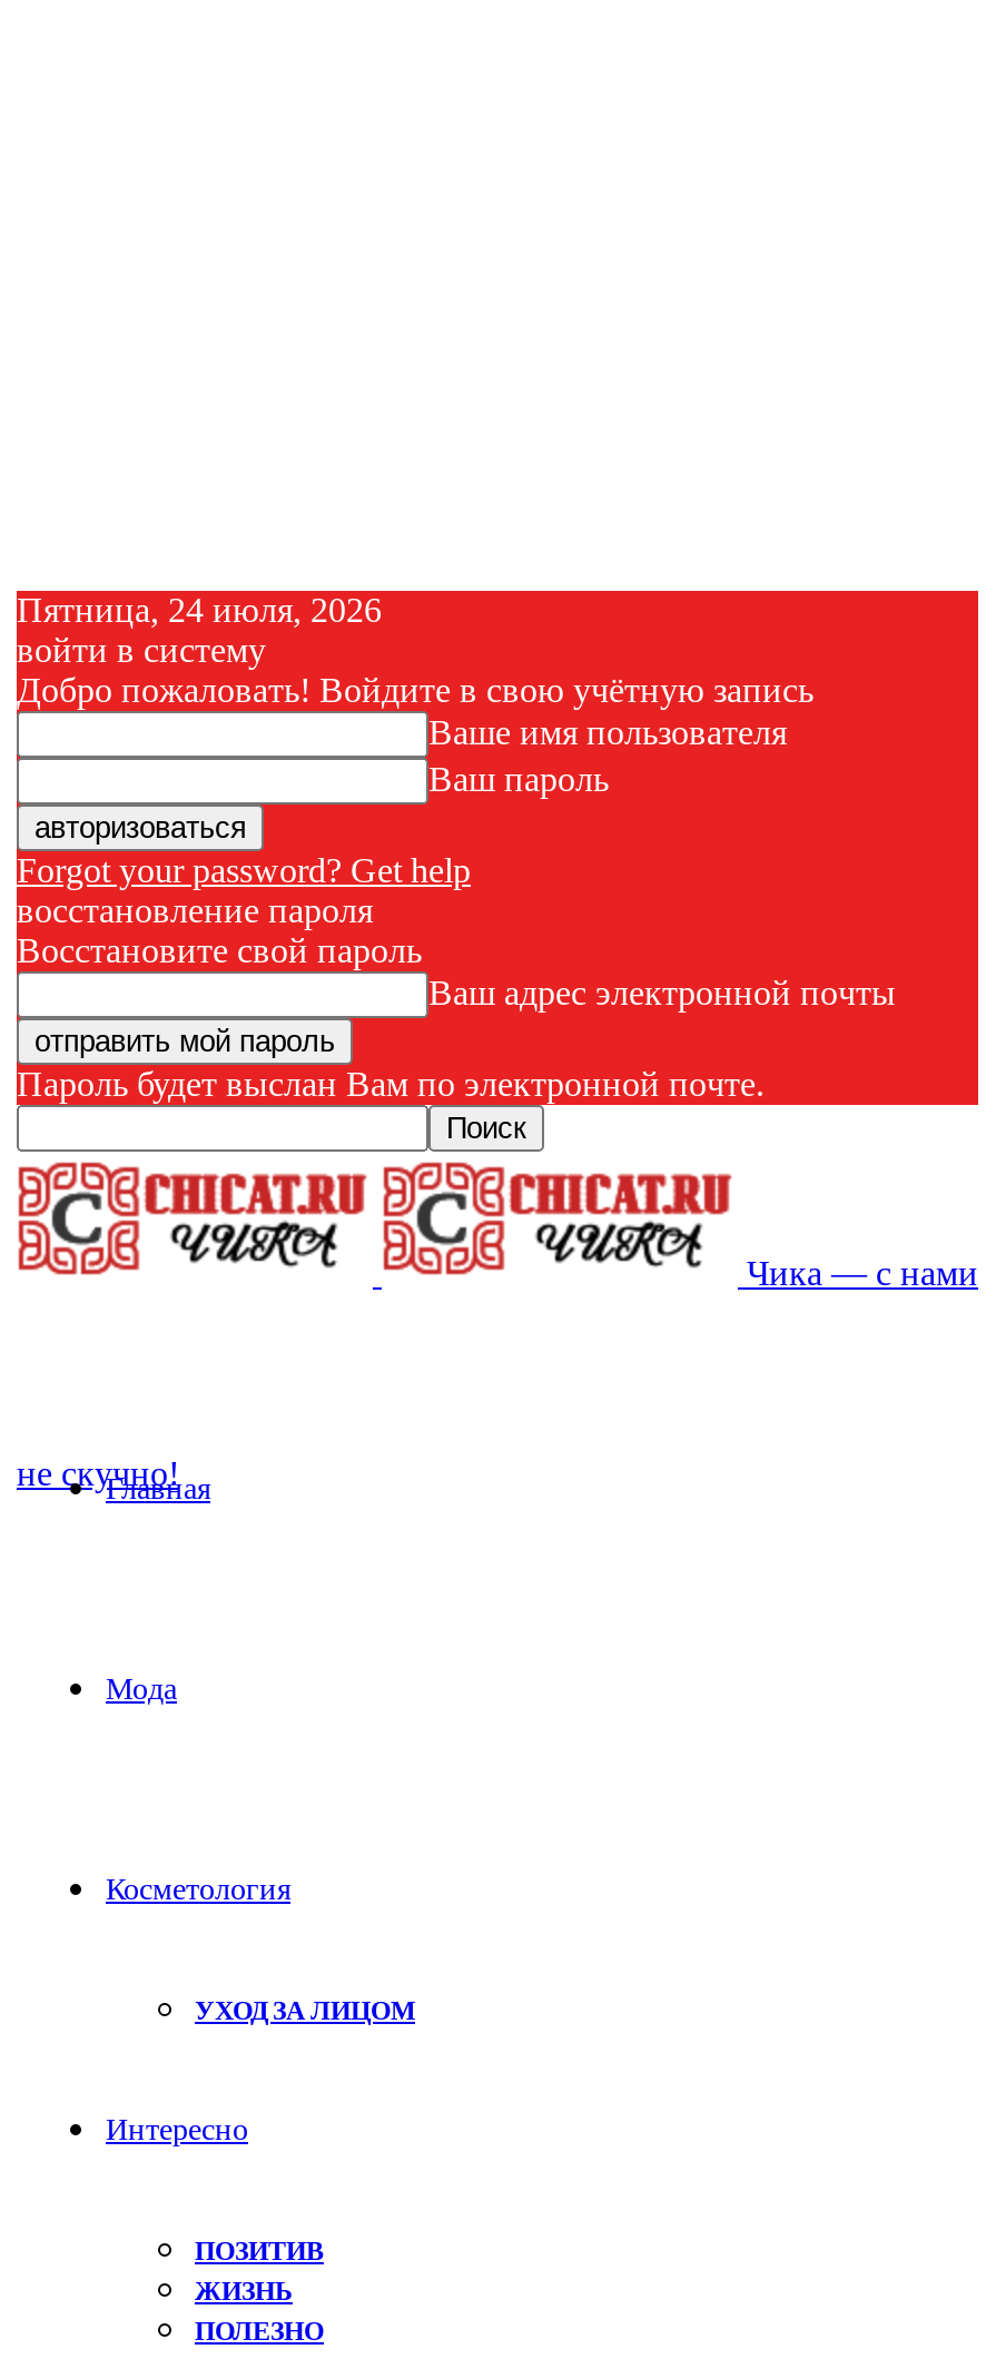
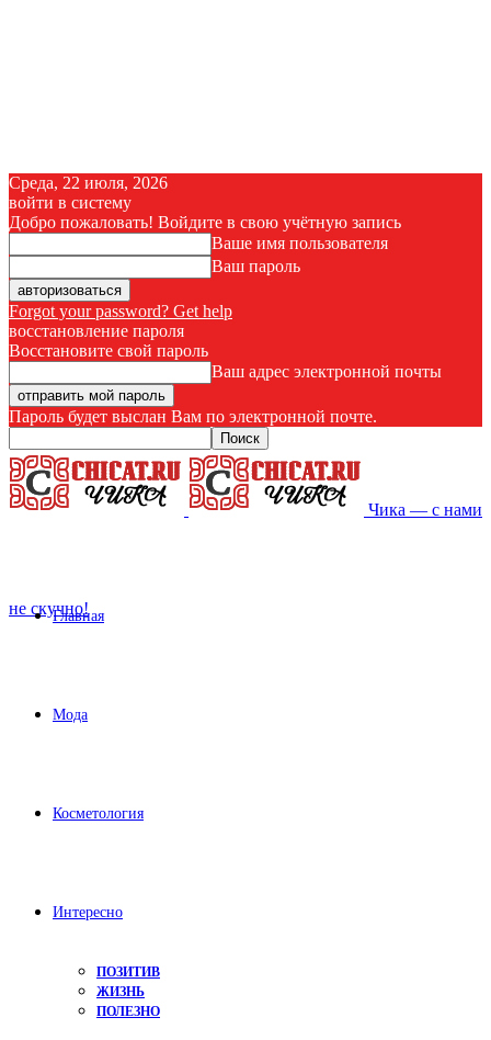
- Пятница, 24 июля, 2026
+ Среда, 22 июля, 2026

- УХОД ЗА ЛИЦОМ
